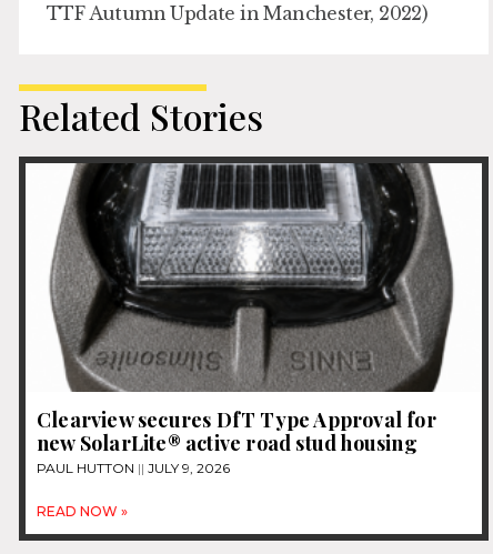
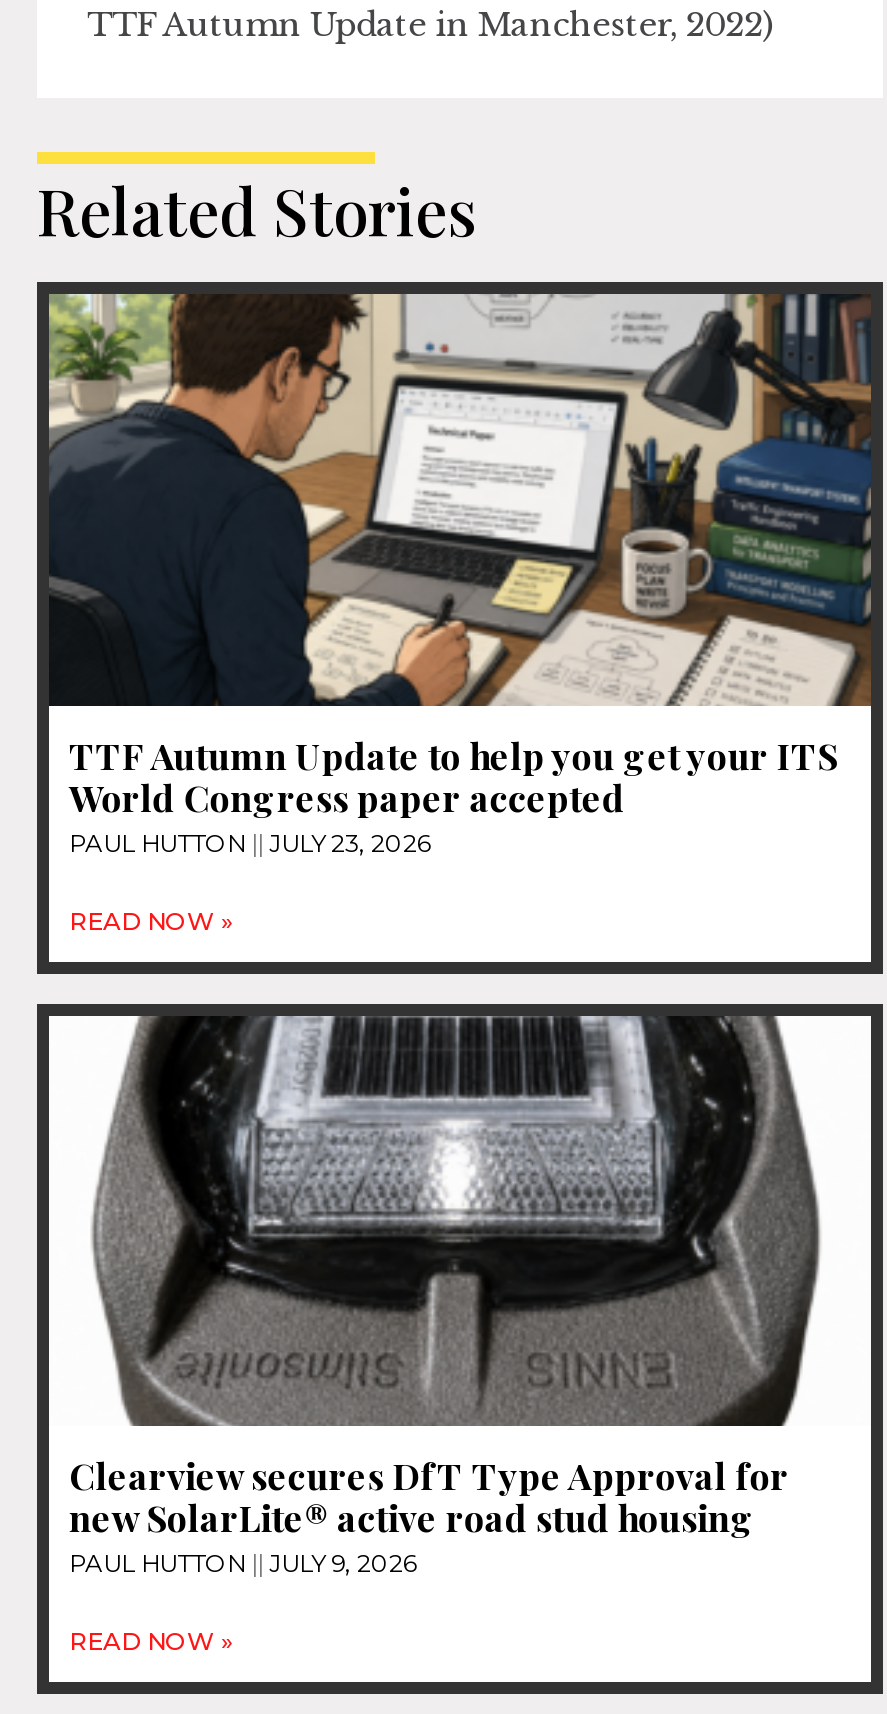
+ [image]
+ TTF Autumn Update to help you get your ITS
+ World Congress paper accepted
+ PAUL HUTTON JULY 23, 2026
+ READ NOW »
